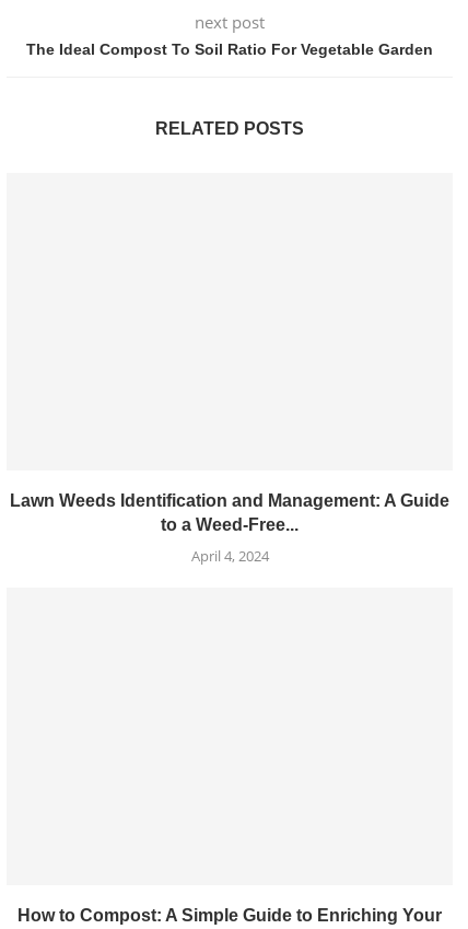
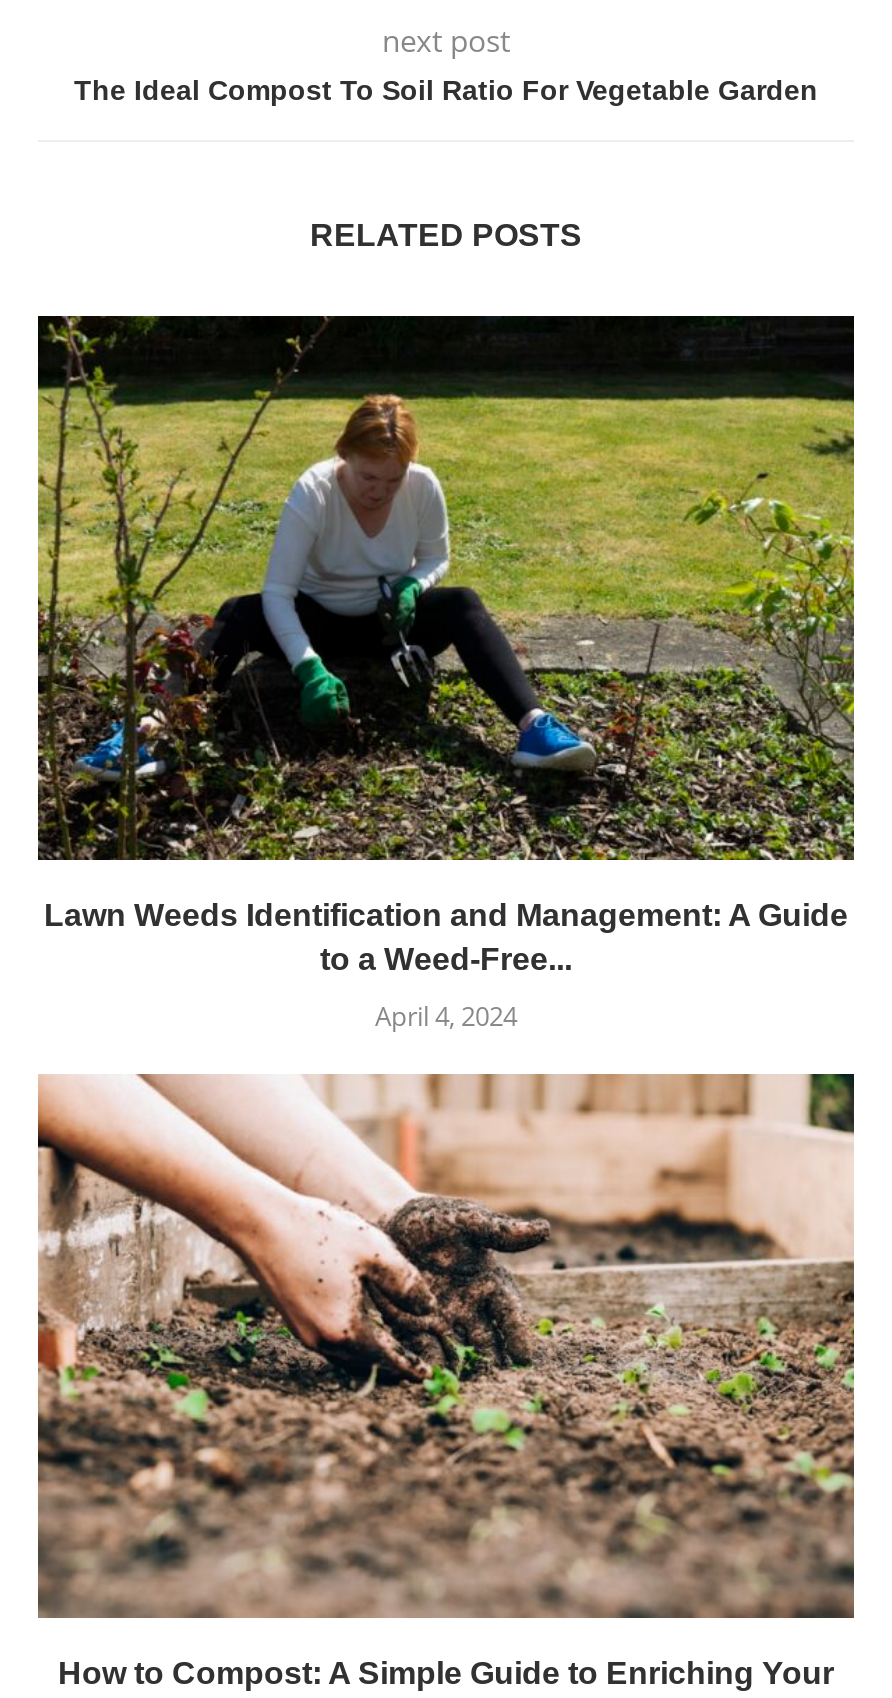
+ [image]

+ [image]
